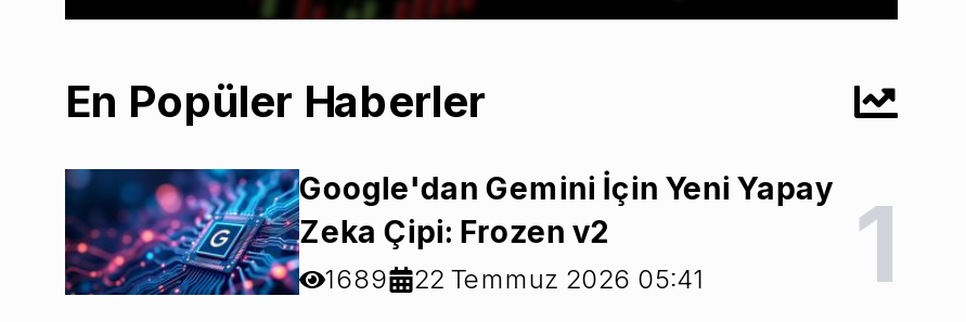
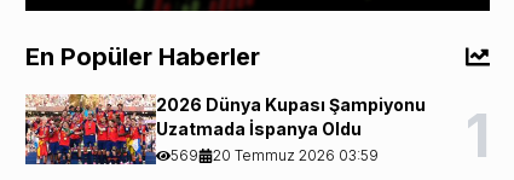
- [image]
- Google'dan Gemini İçin Yeni Yapay
- Zeka Çipi: Frozen v2
- 1689
- 22 Temmuz 2026 05:41
+ [image]
+ 2026 Dünya Kupası Şampiyonu
+ Uzatmada İspanya Oldu
+ 569
+ 20 Temmuz 2026 03:59
